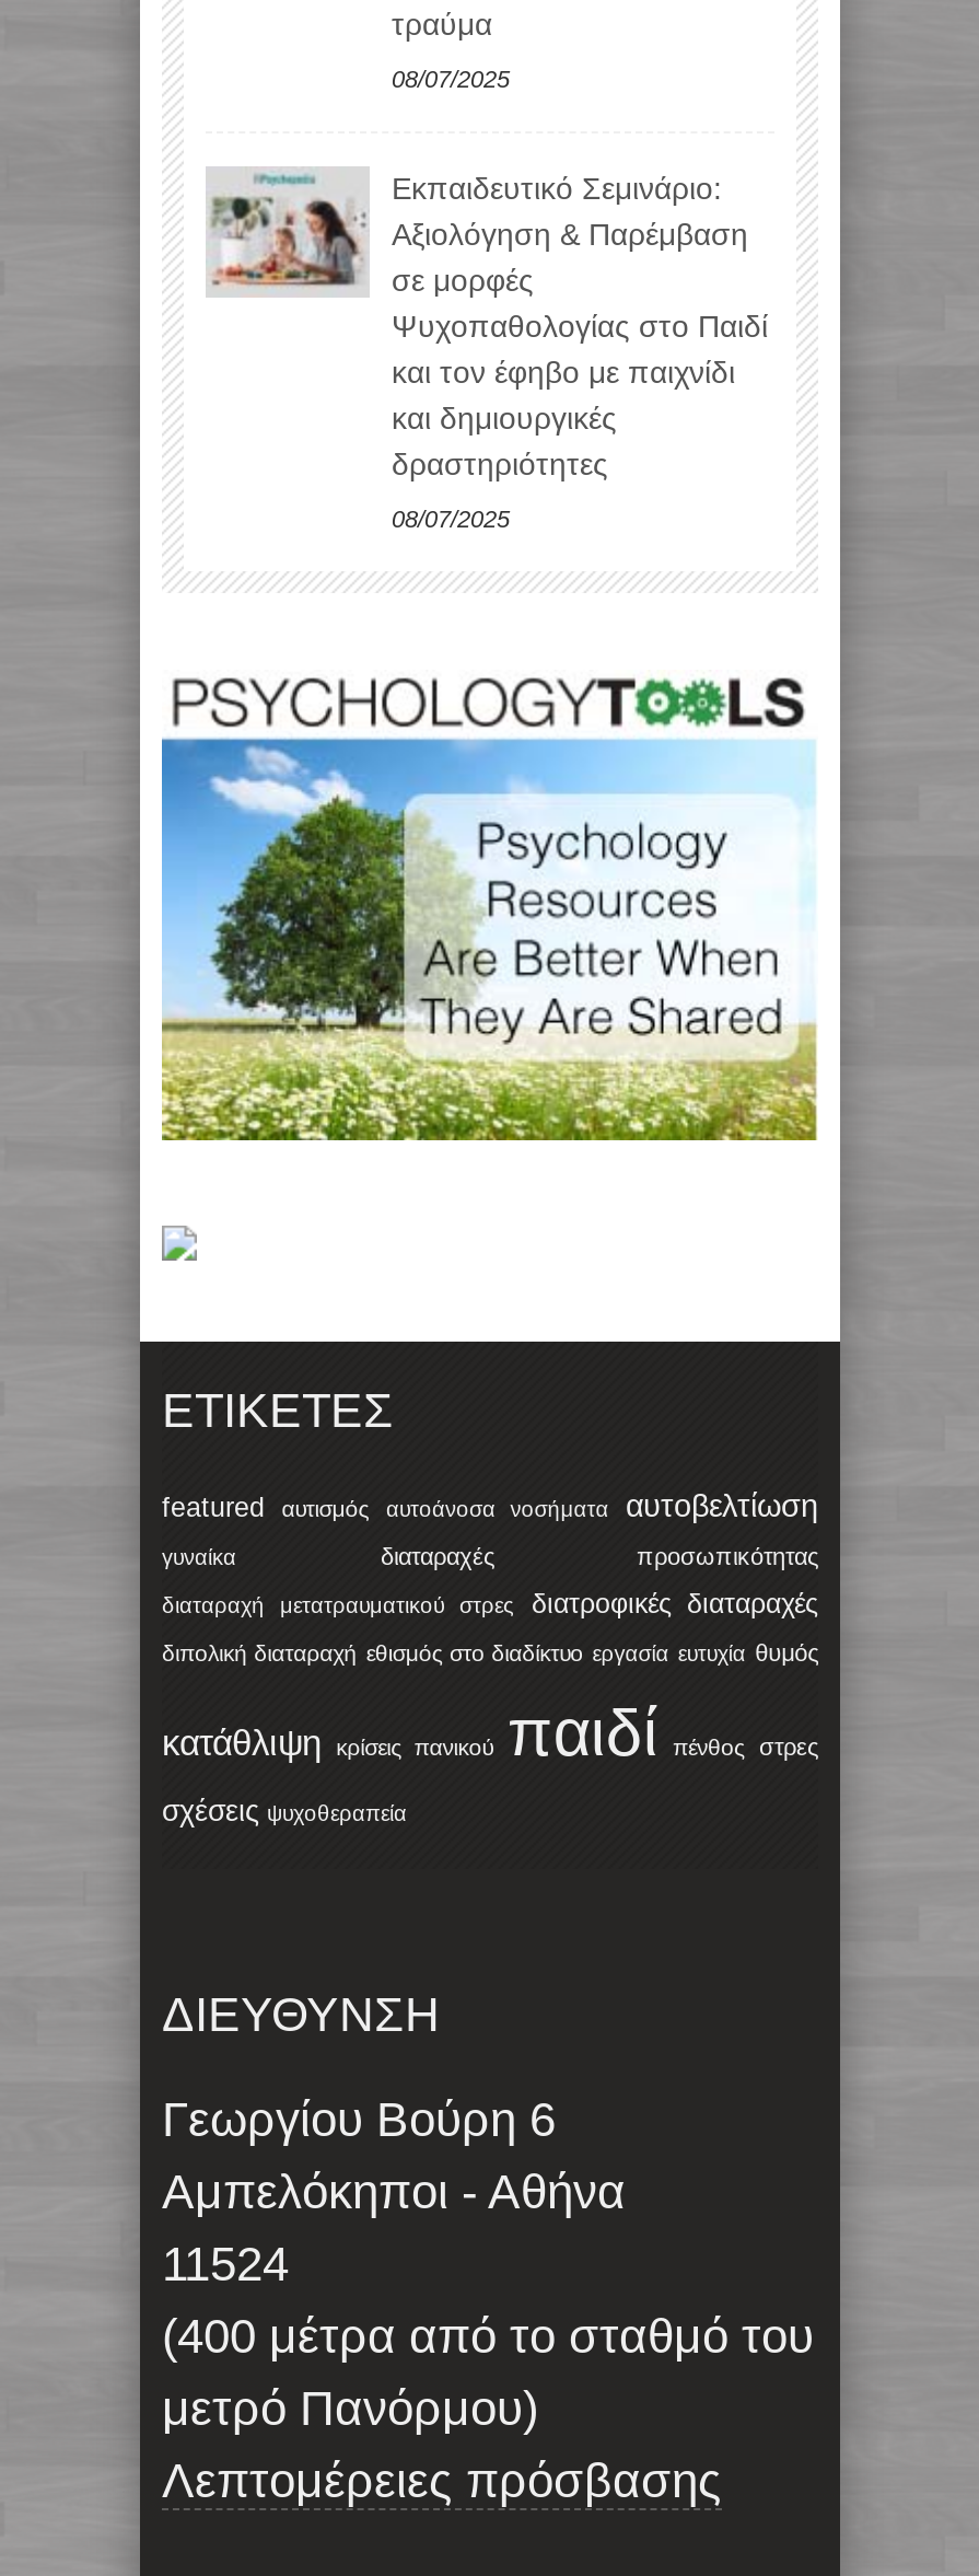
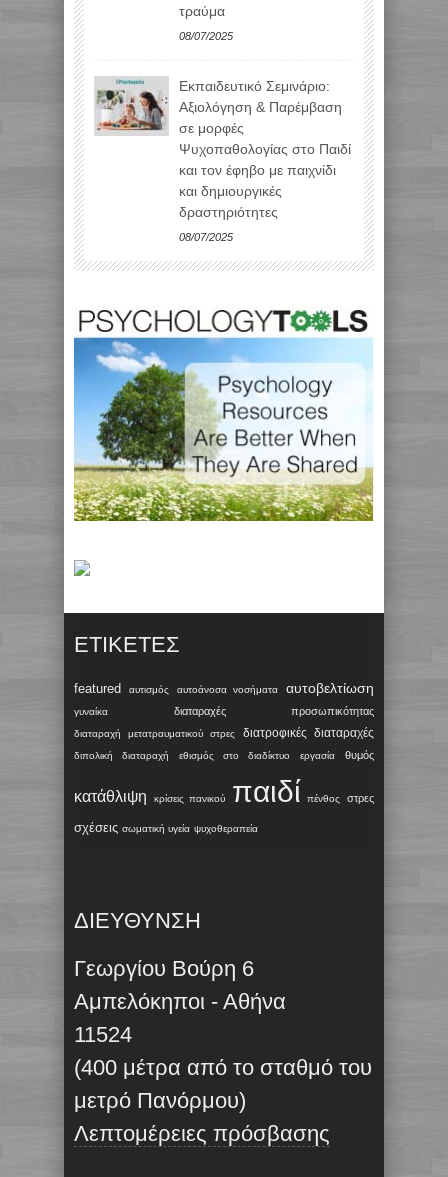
- διπολική διαταραχή εθισμός στο διαδίκτυο εργασία ευτυχία θυμός
+ διπολική διαταραχή
+ εθισμός στο διαδίκτυο
+ εργασία
+ θυμός

- σχέσεις ψυχοθεραπεία
+ σχέσεις σωματική υγεία ψυχοθεραπεία
